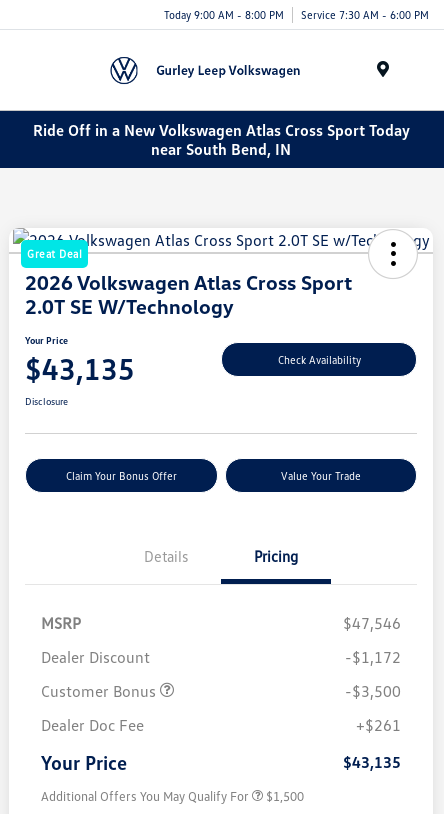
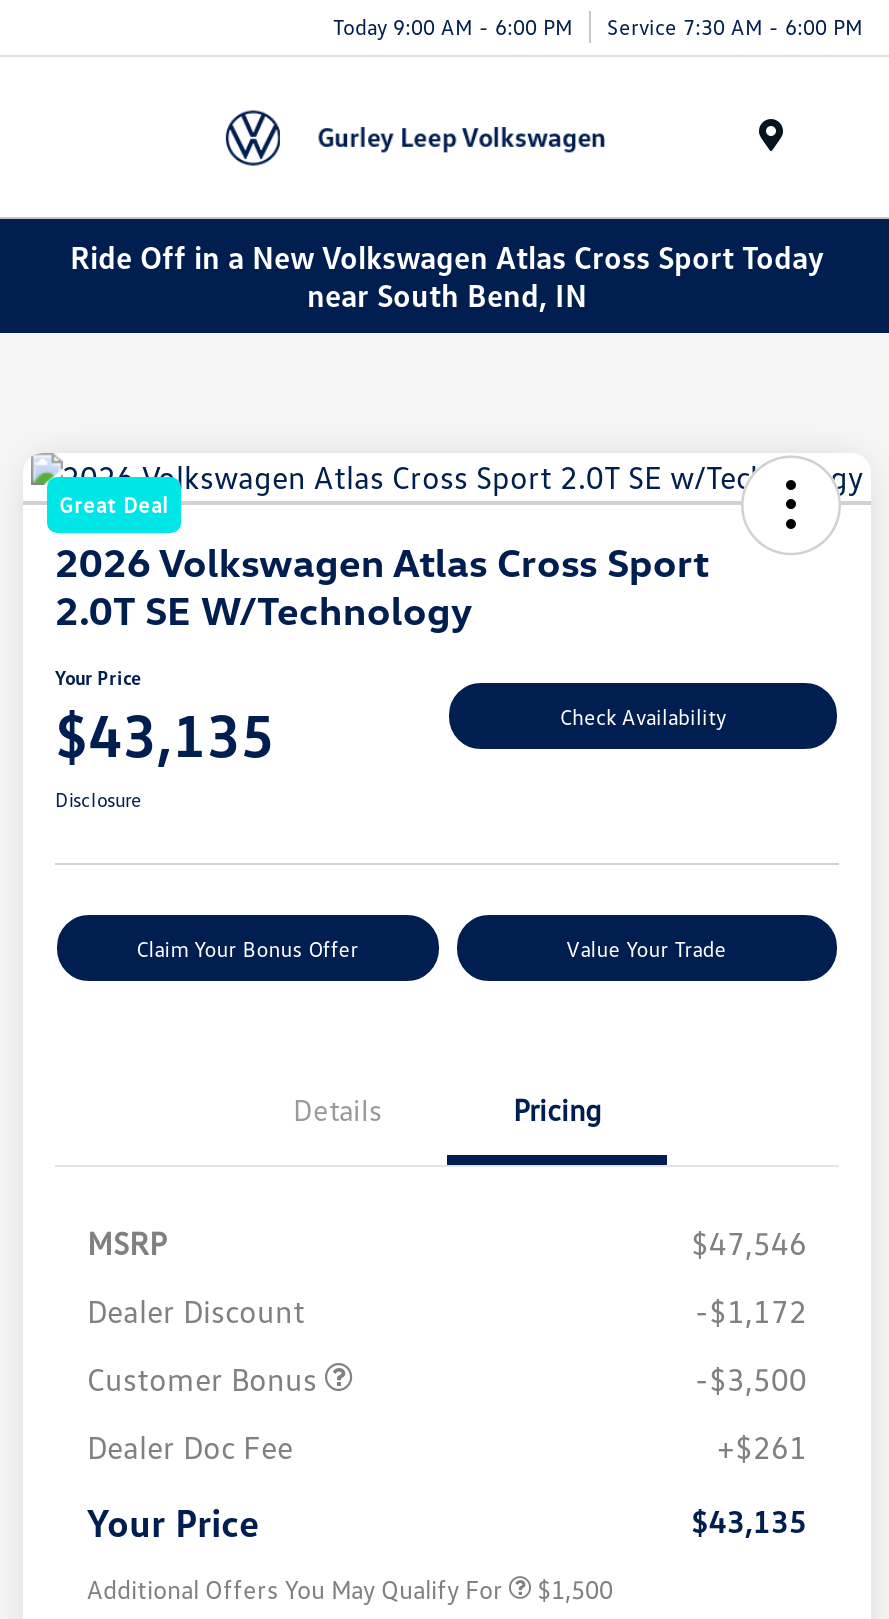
- Today 9:00 AM - 8:00 PM Service 7:30 AM - 6:00 PM
+ Today 9:00 AM - 6:00 PM Service 7:30 AM - 6:00 PM
